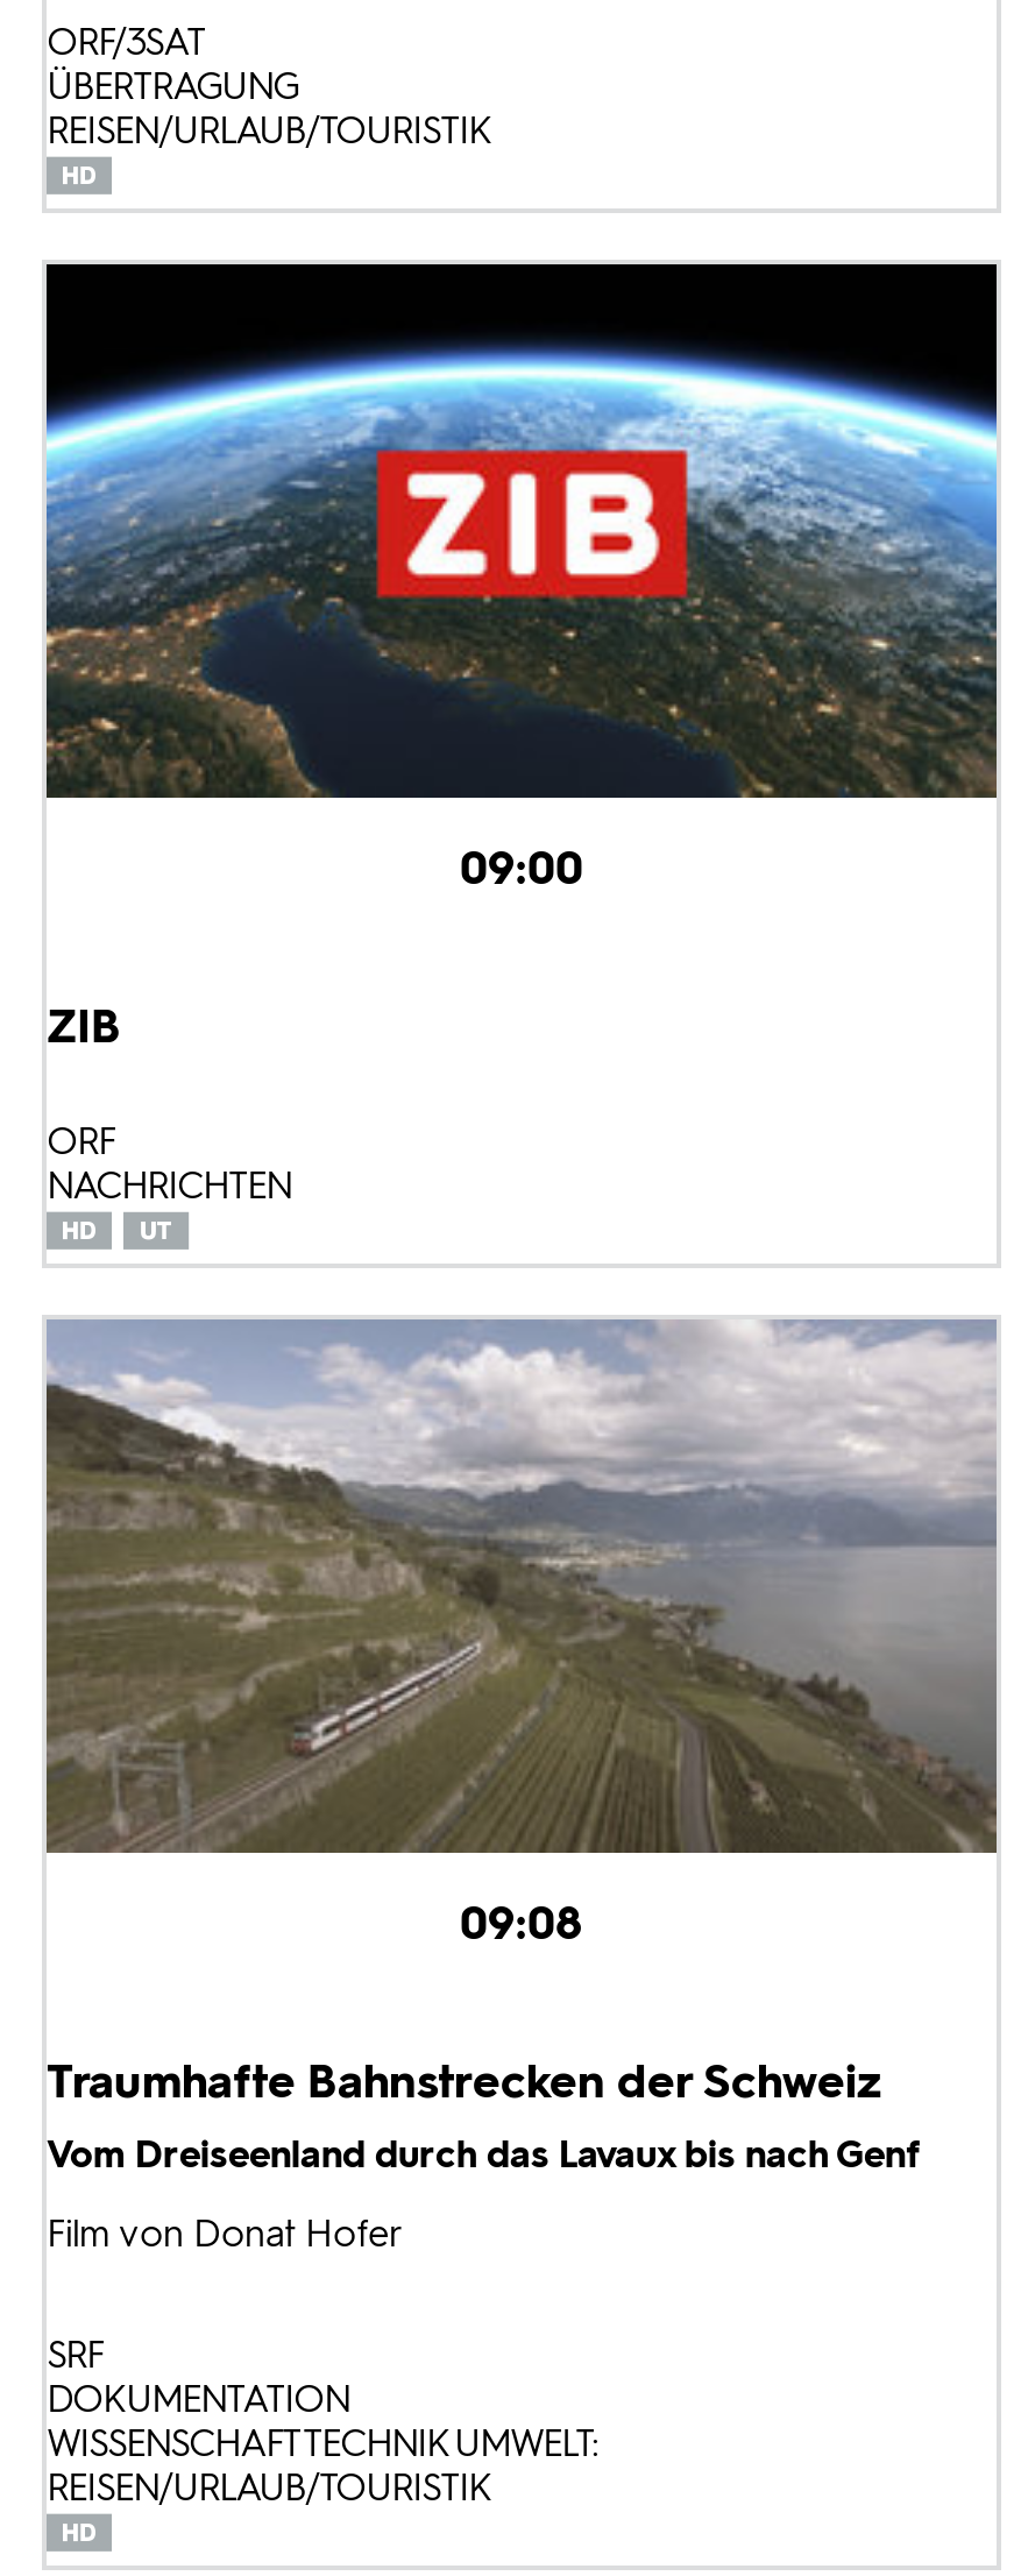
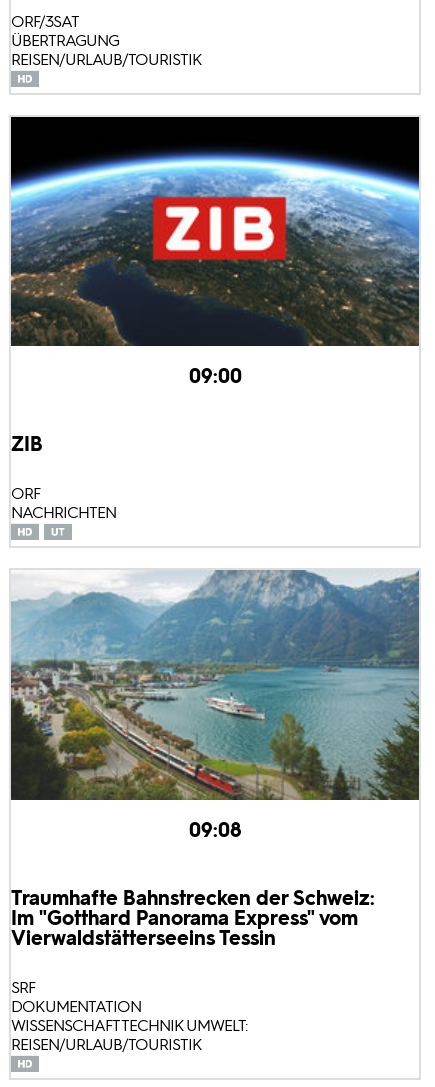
- [image]
+ [image]

- Traumhafte Bahnstrecken der Schweiz
- Vom Dreiseenland durch das Lavaux bis nach Genf
- Film von Donat Hofer
+ Traumhafte Bahnstrecken der Schweiz:
+ Im "Gotthard Panorama Express" vom
+ Vierwaldstätterseeins Tessin
